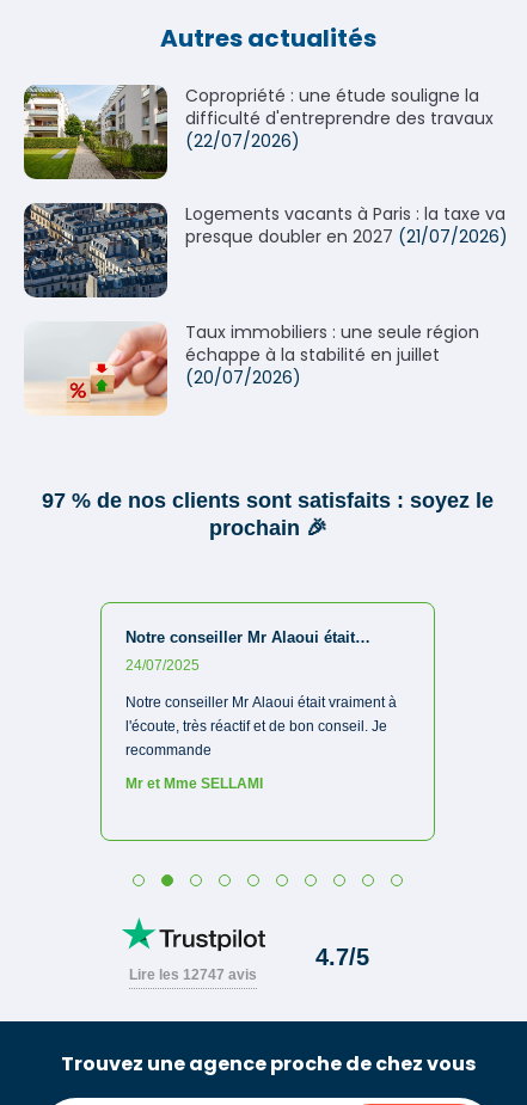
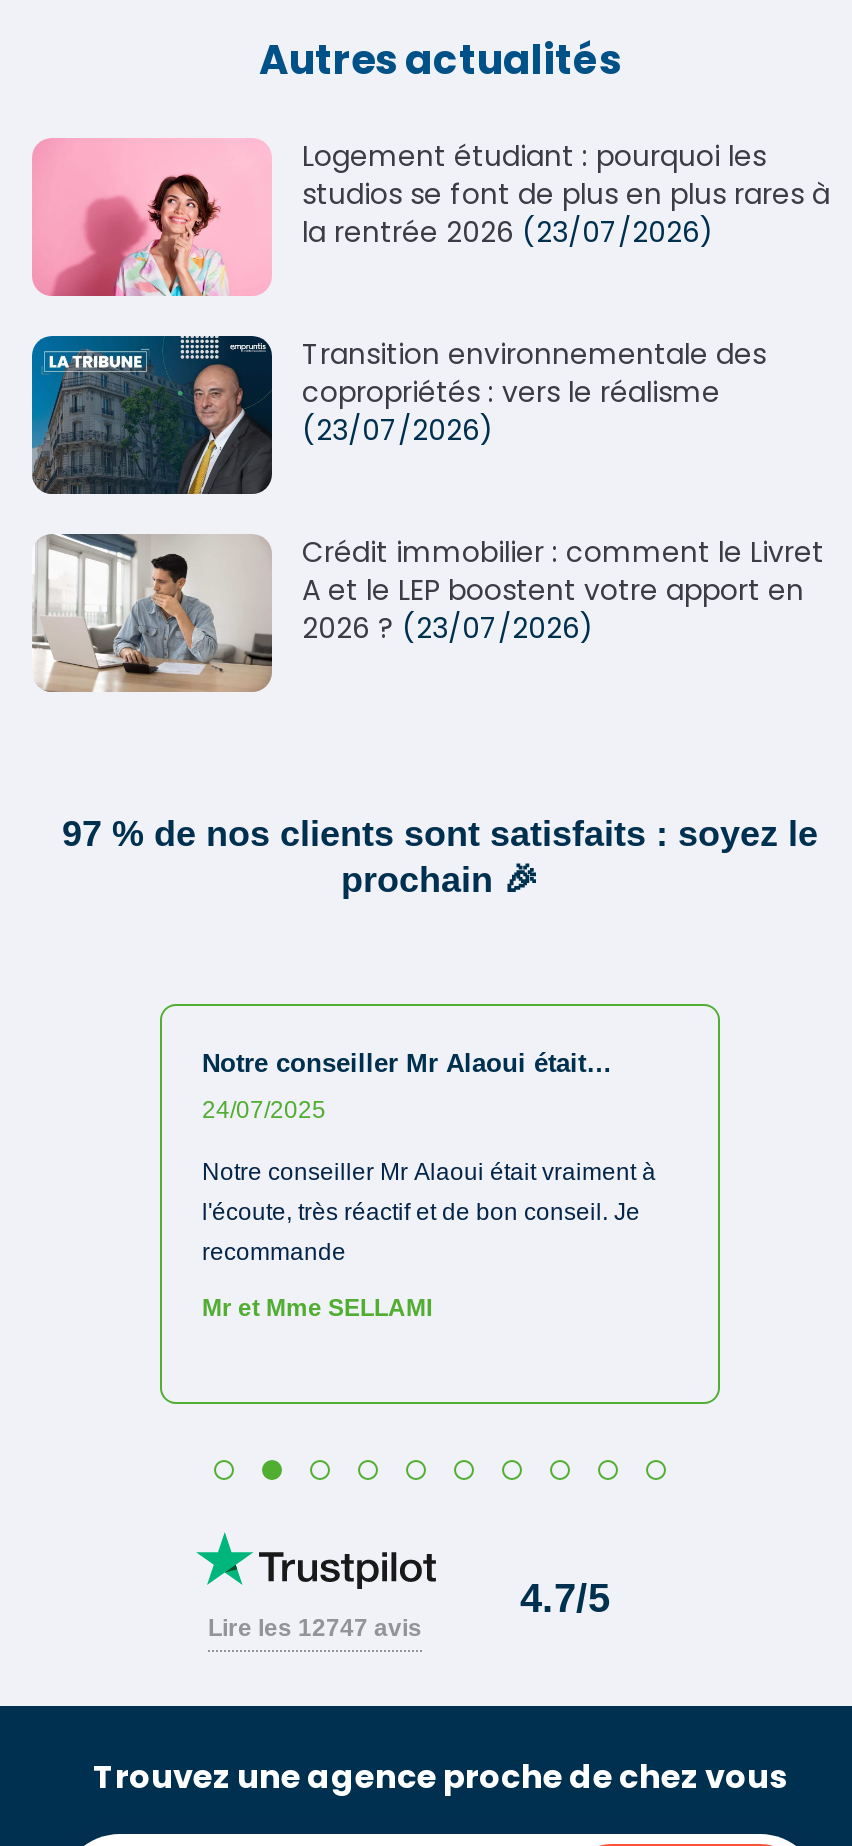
- [image]
- Copropriété : une étude souligne la
- difficulté d'entreprendre des travaux
- (22/07/2026)
+ [image]
+ Logement étudiant : pourquoi les
+ studios se font de plus en plus rares à
+ la rentrée 2026 (23/07/2026)

- [image]
- Logements vacants à Paris : la taxe va
- presque doubler en 2027 (21/07/2026)
+ [image]
+ Transition environnementale des
+ copropriétés : vers le réalisme
+ (23/07/2026)

- [image]
- Taux immobiliers : une seule région
- échappe à la stabilité en juillet
- (20/07/2026)
+ [image]
+ Crédit immobilier : comment le Livret
+ A et le LEP boostent votre apport en
+ 2026 ? (23/07/2026)
